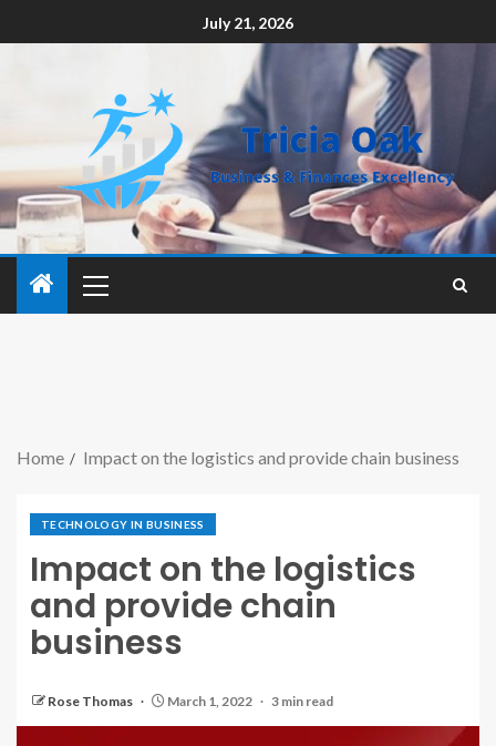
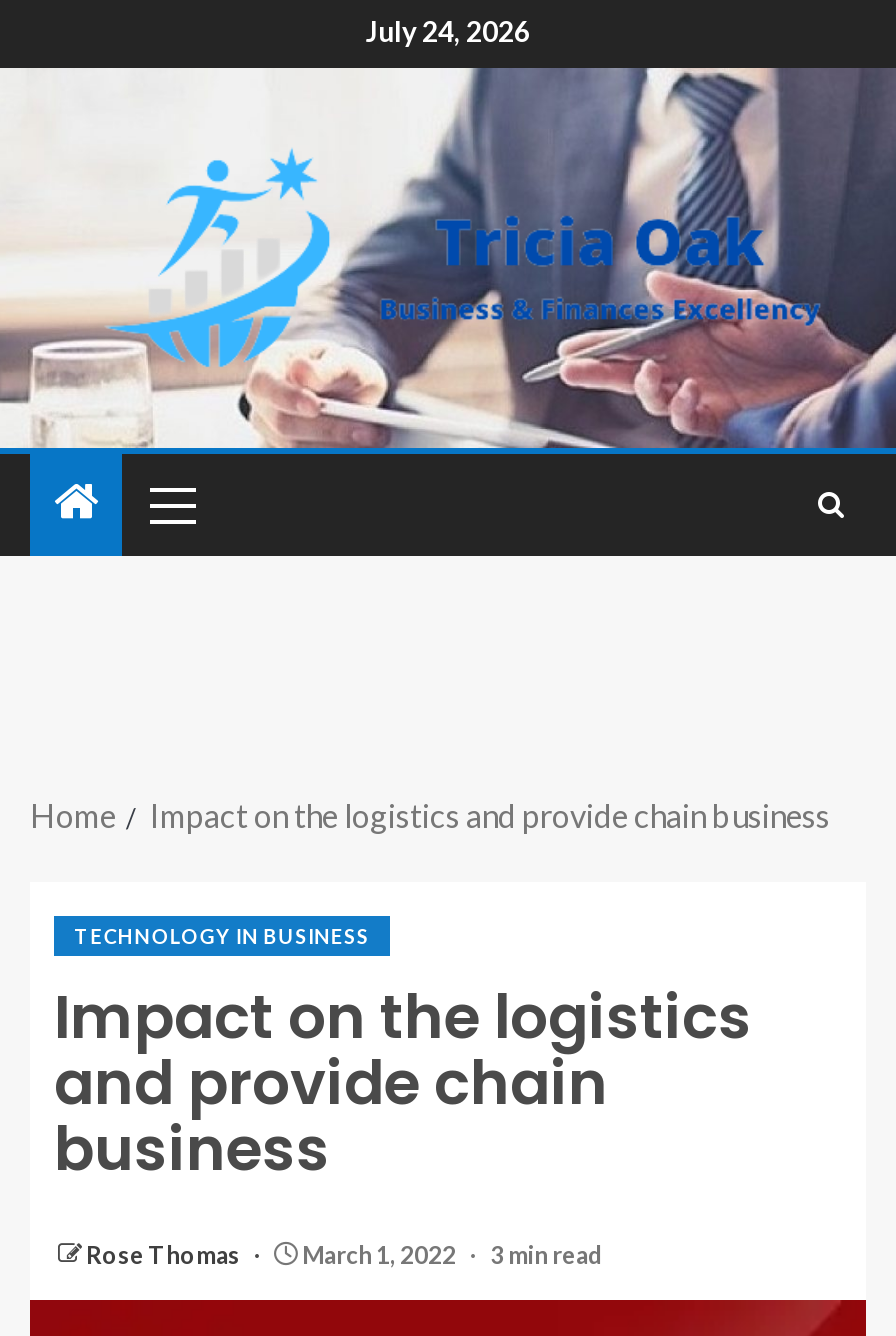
- July 21, 2026
+ July 24, 2026
